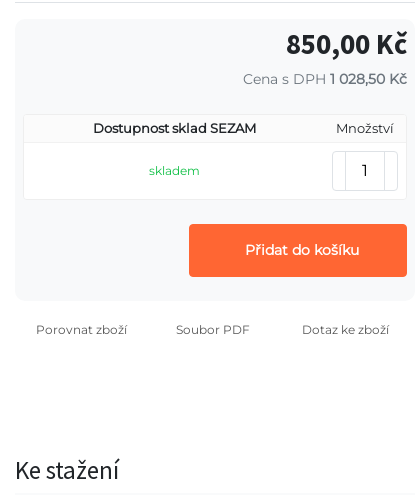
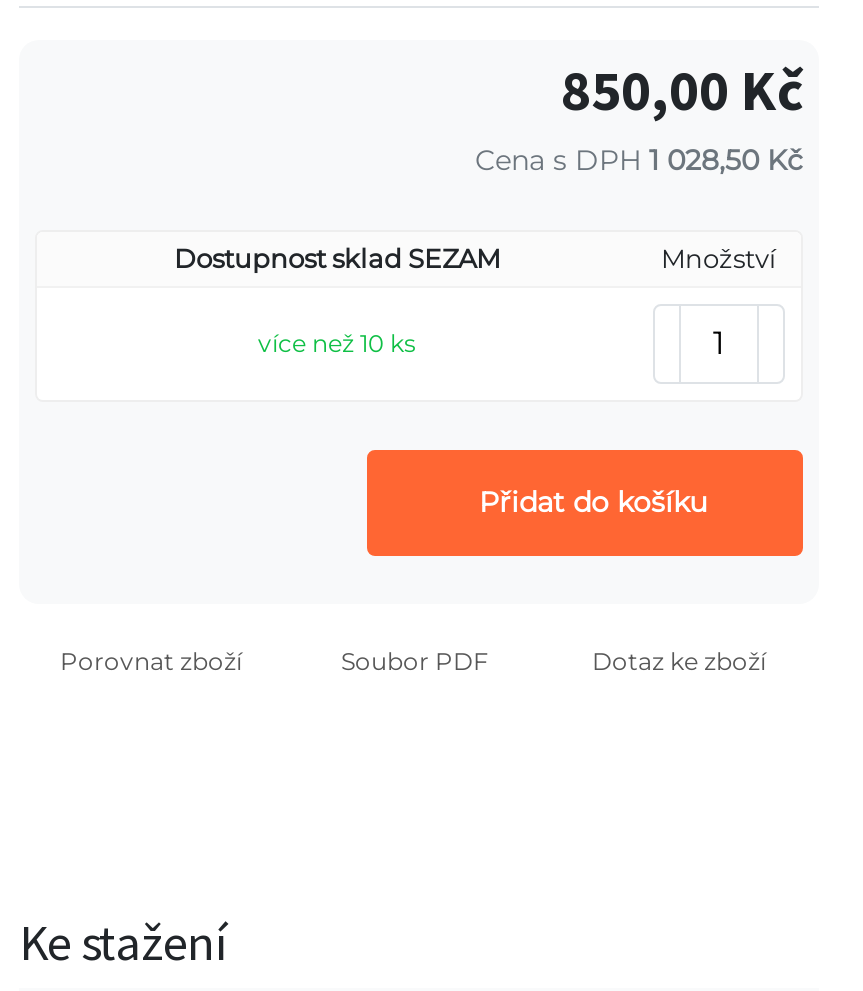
- skladem
+ více než 10 ks
